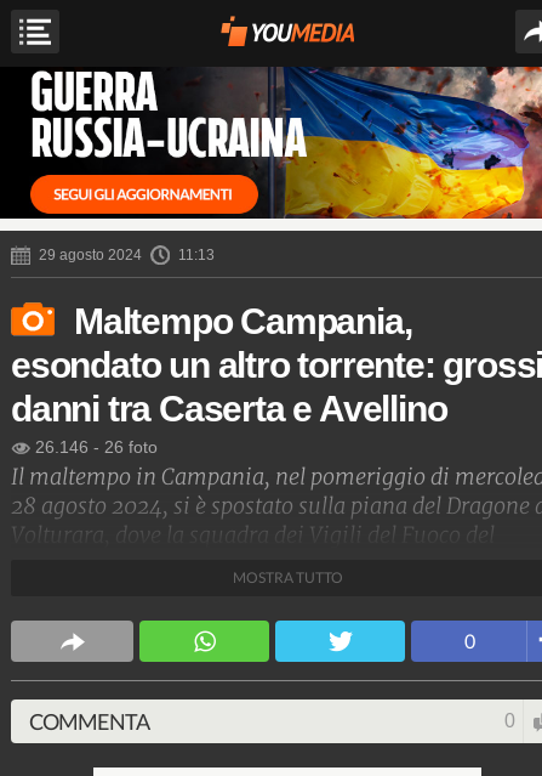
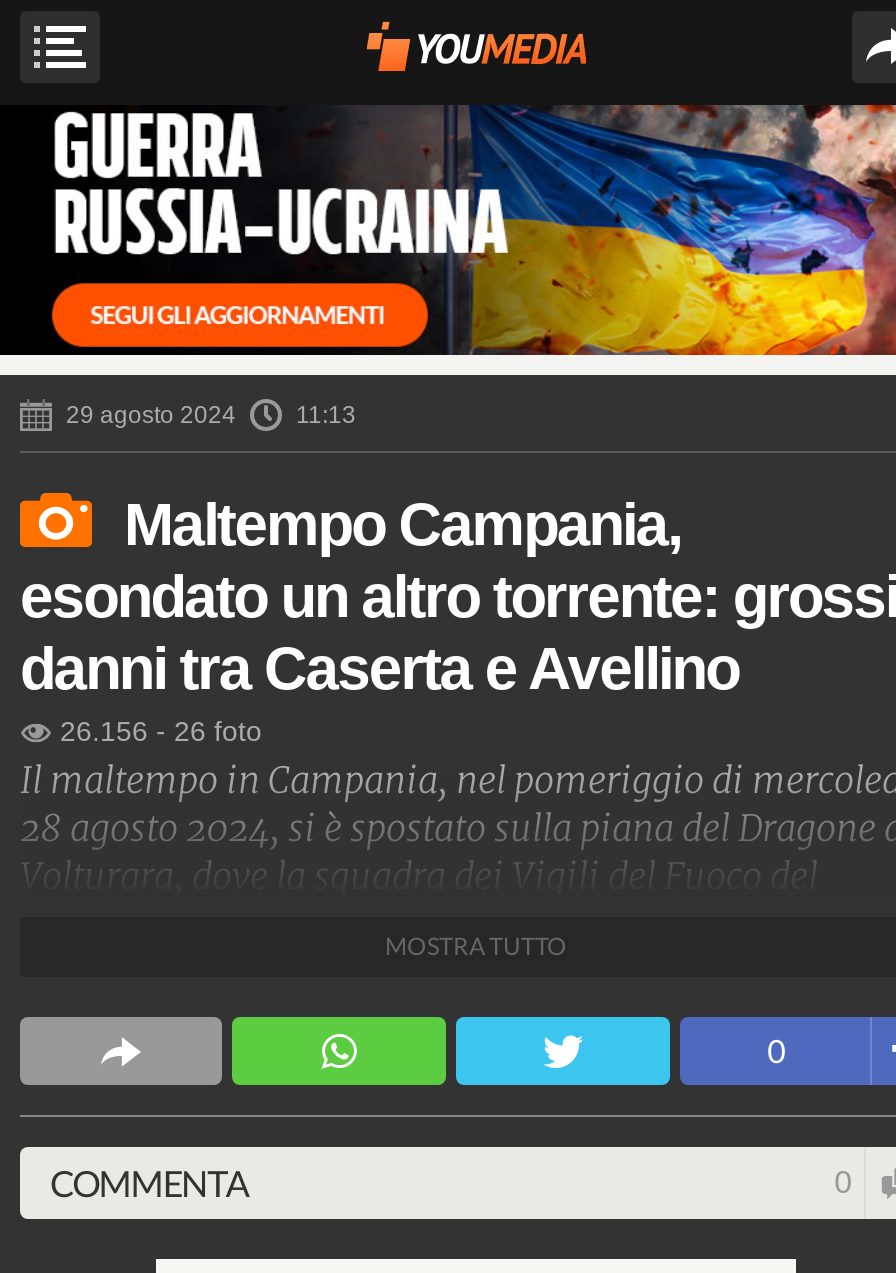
- 26.146 - 26 foto
+ 26.156 - 26 foto
